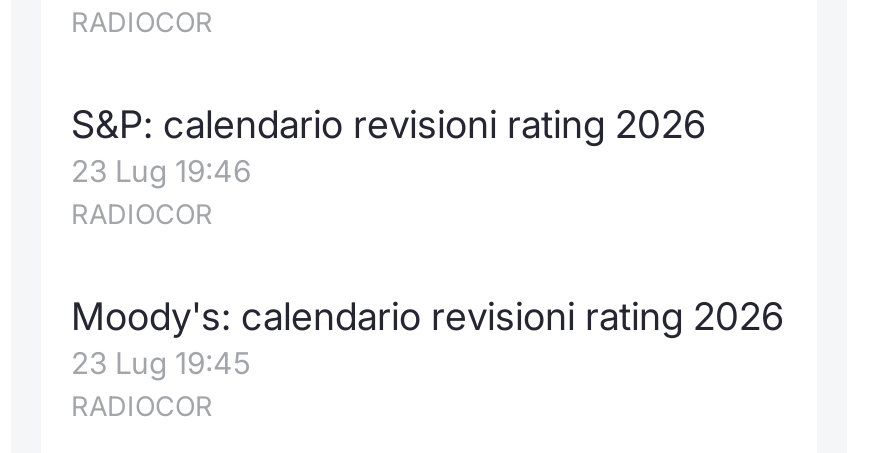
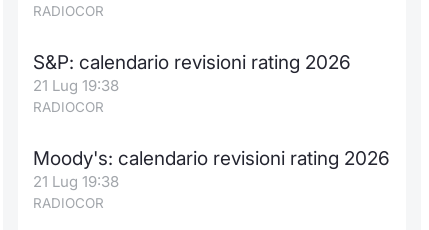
- 23 Lug 19:46
+ 21 Lug 19:38

- 23 Lug 19:45
+ 21 Lug 19:38
